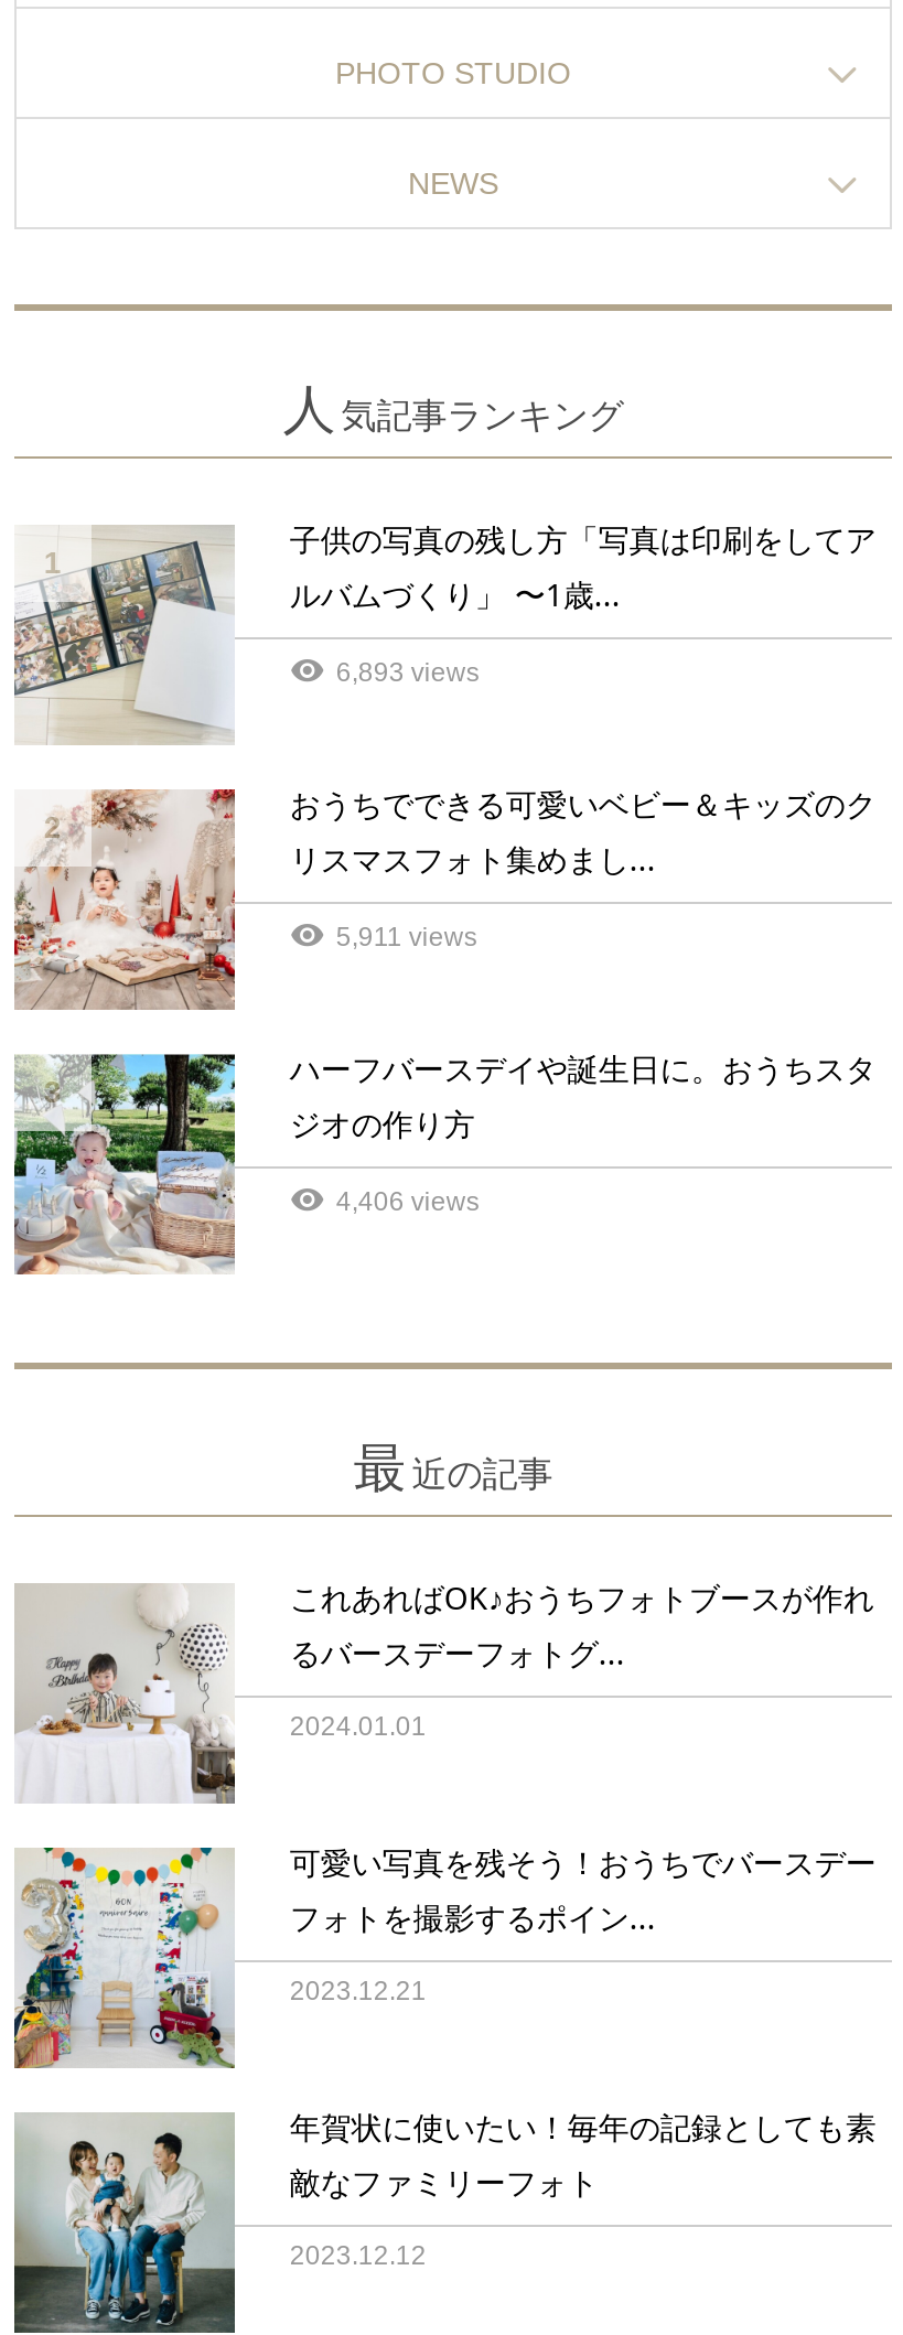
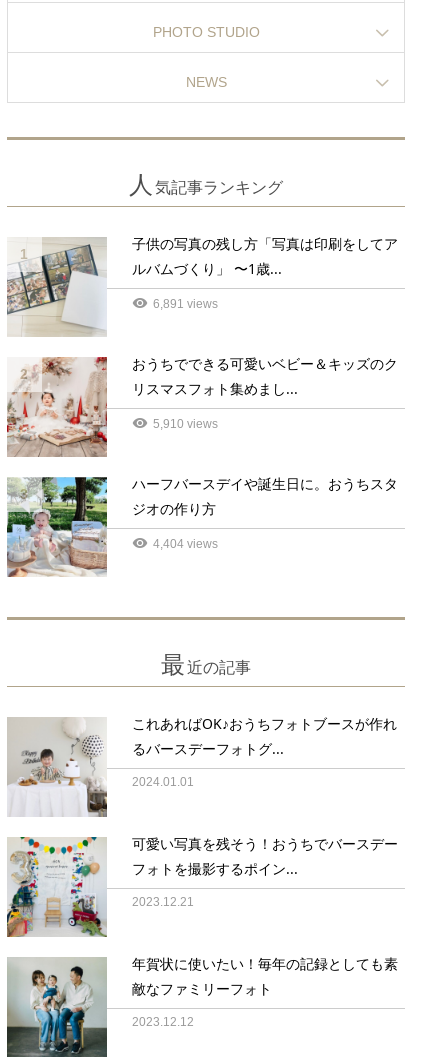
- 6,893 views
+ 6,891 views

- 5,911 views
+ 5,910 views

- 4,406 views
+ 4,404 views
